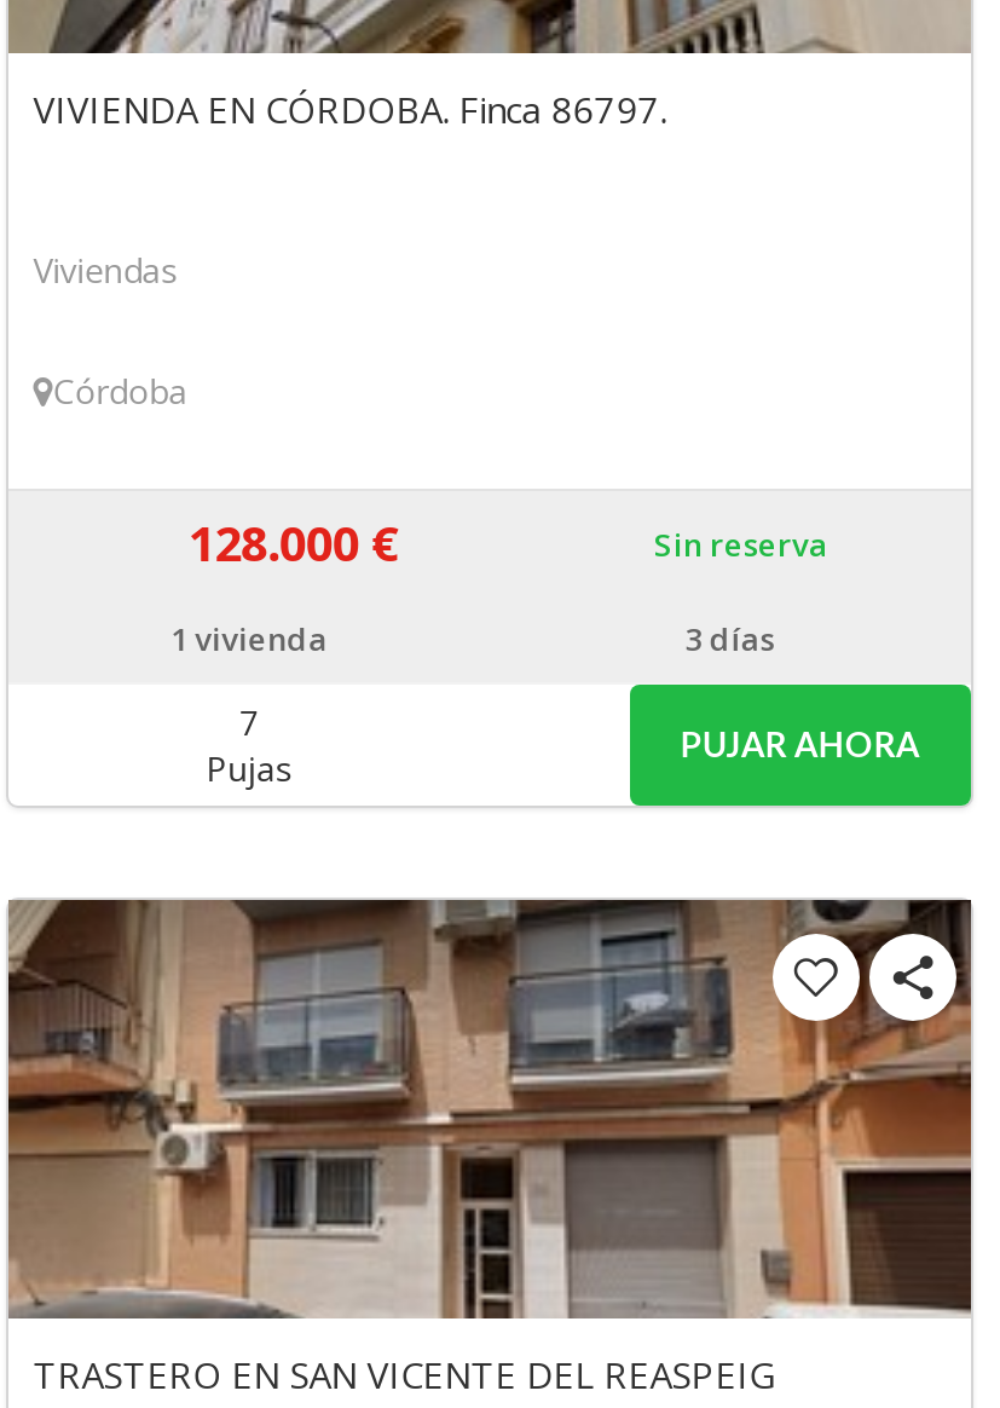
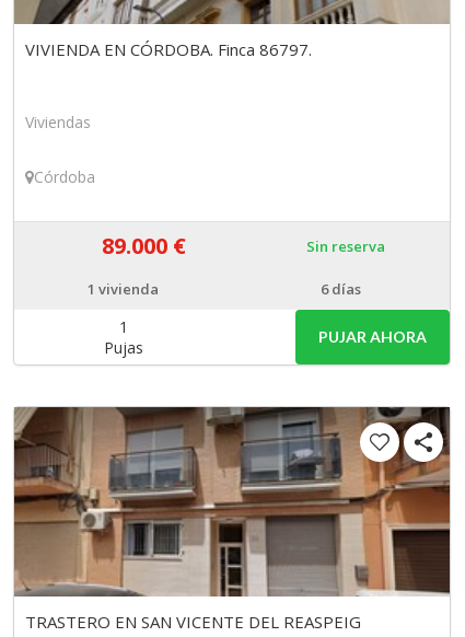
- 128.000 €
+ 89.000 €

- 3 días
+ 6 días

- 7
+ 1
